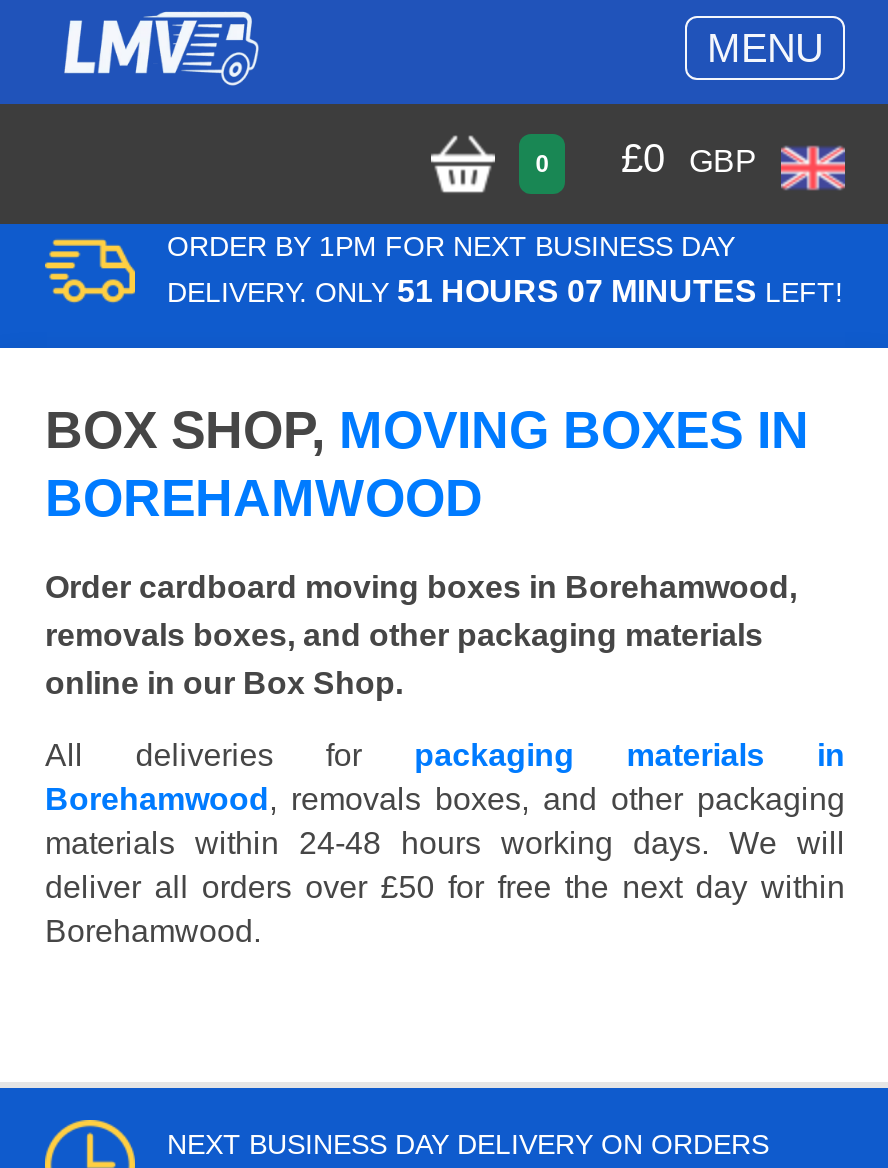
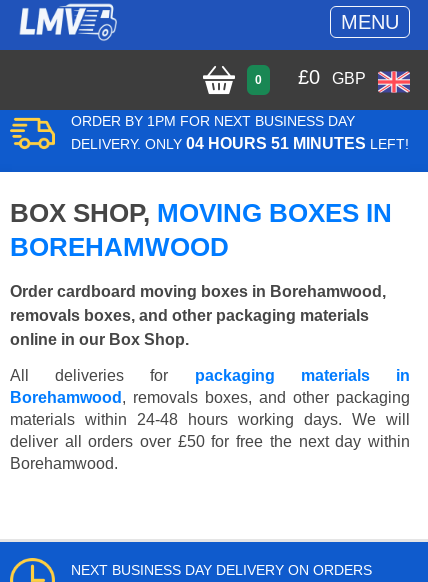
- DELIVERY. ONLY 51 HOURS 07 MINUTES LEFT!
+ DELIVERY. ONLY 04 HOURS 51 MINUTES LEFT!
